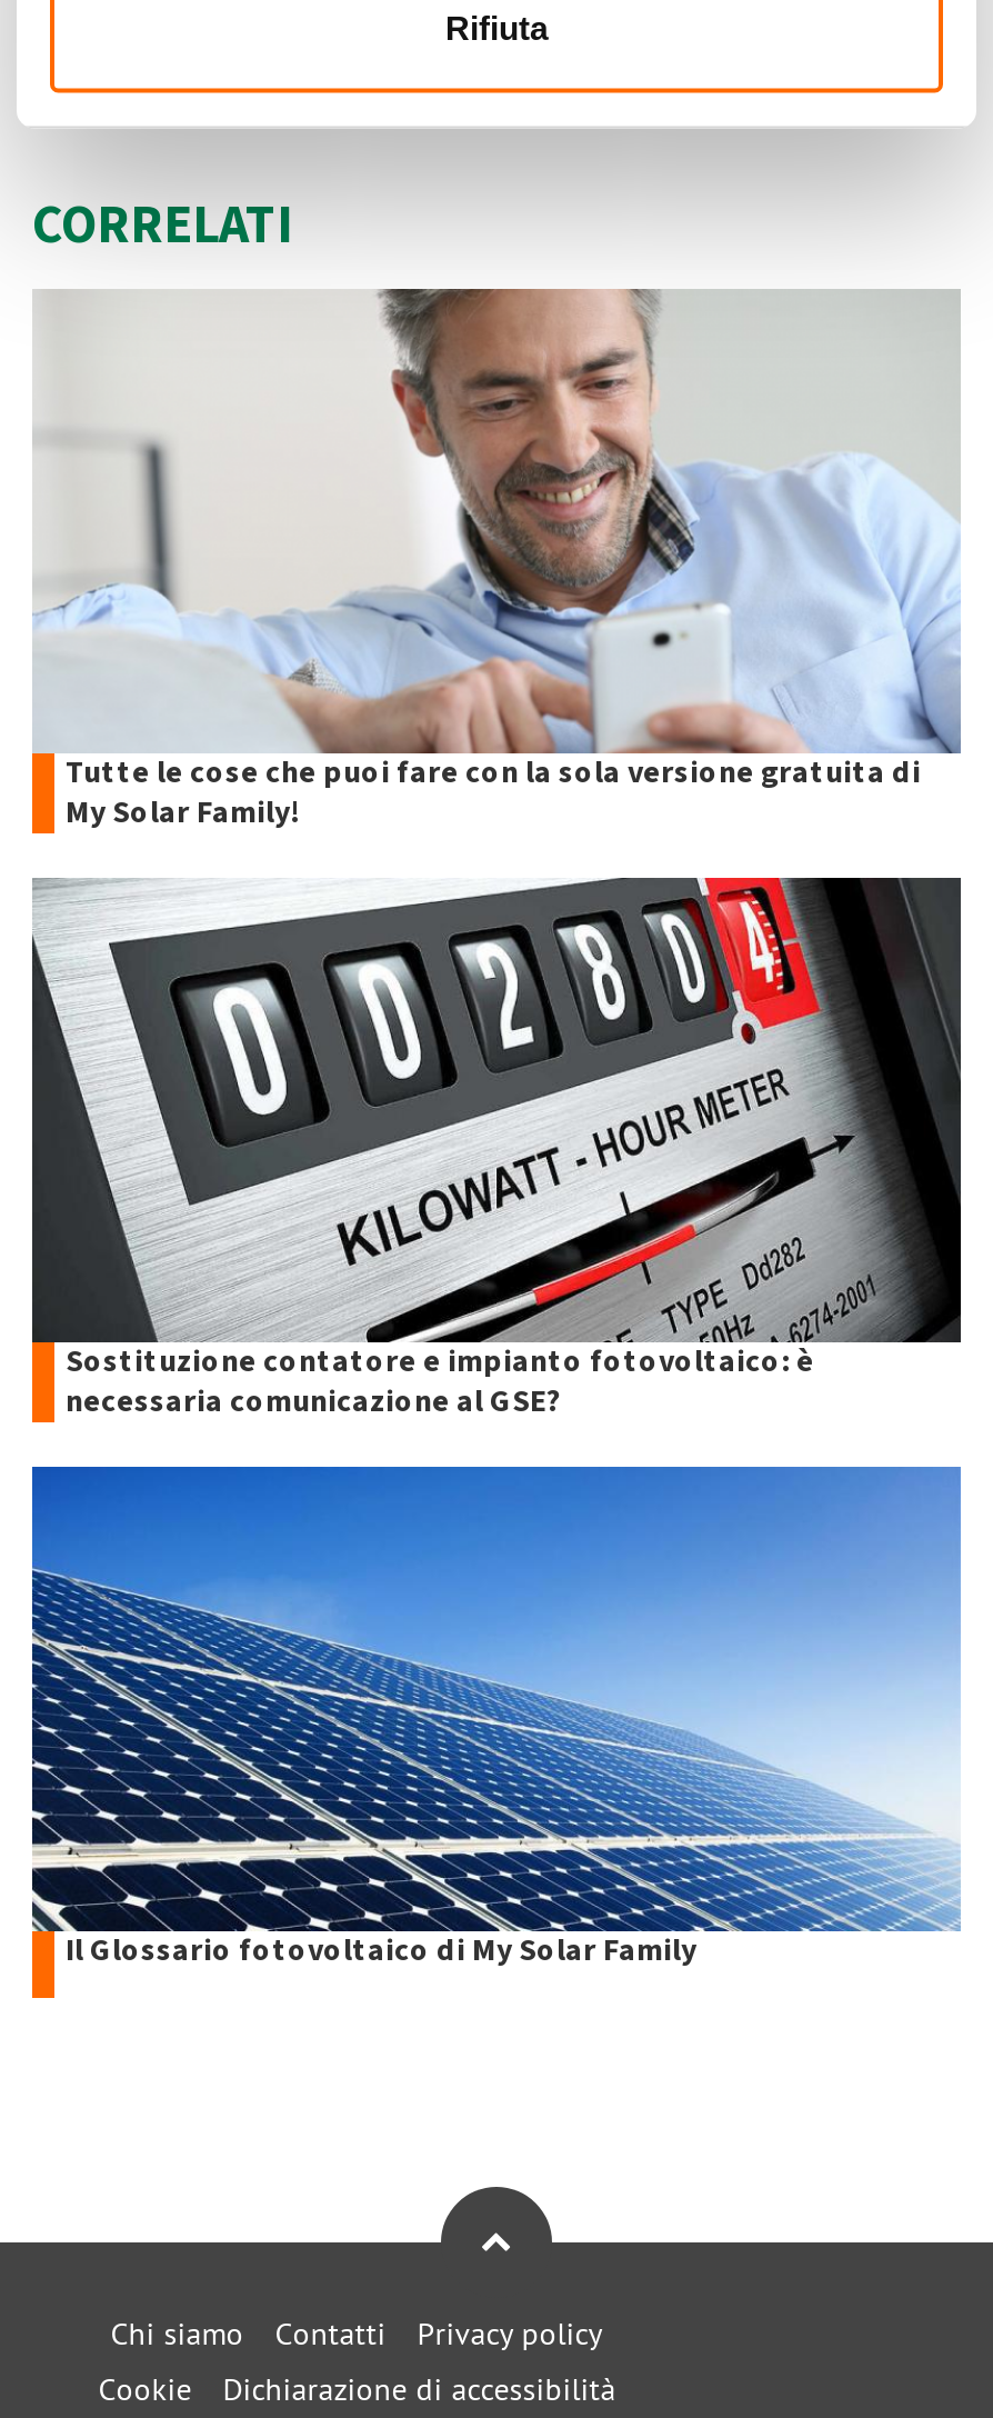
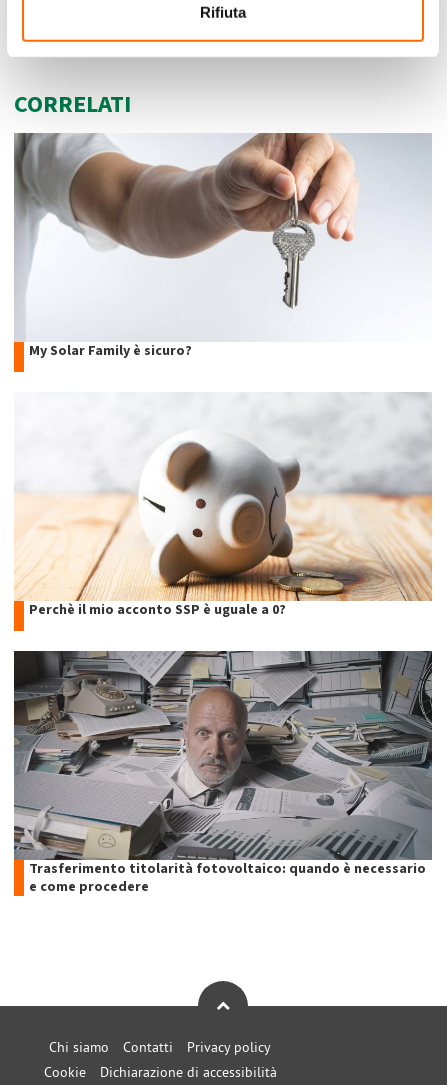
- [image]
- Tutte le cose che puoi fare con la sola versione gratuita di
- My Solar Family!
+ [image]
+ My Solar Family è sicuro?

- [image]
- Sostituzione contatore e impianto fotovoltaico: è
- necessaria comunicazione al GSE?
+ [image]
+ Perchè il mio acconto SSP è uguale a 0?

- [image]
- Il Glossario fotovoltaico di My Solar Family
+ [image]
+ Trasferimento titolarità fotovoltaico: quando è necessario
+ e come procedere
